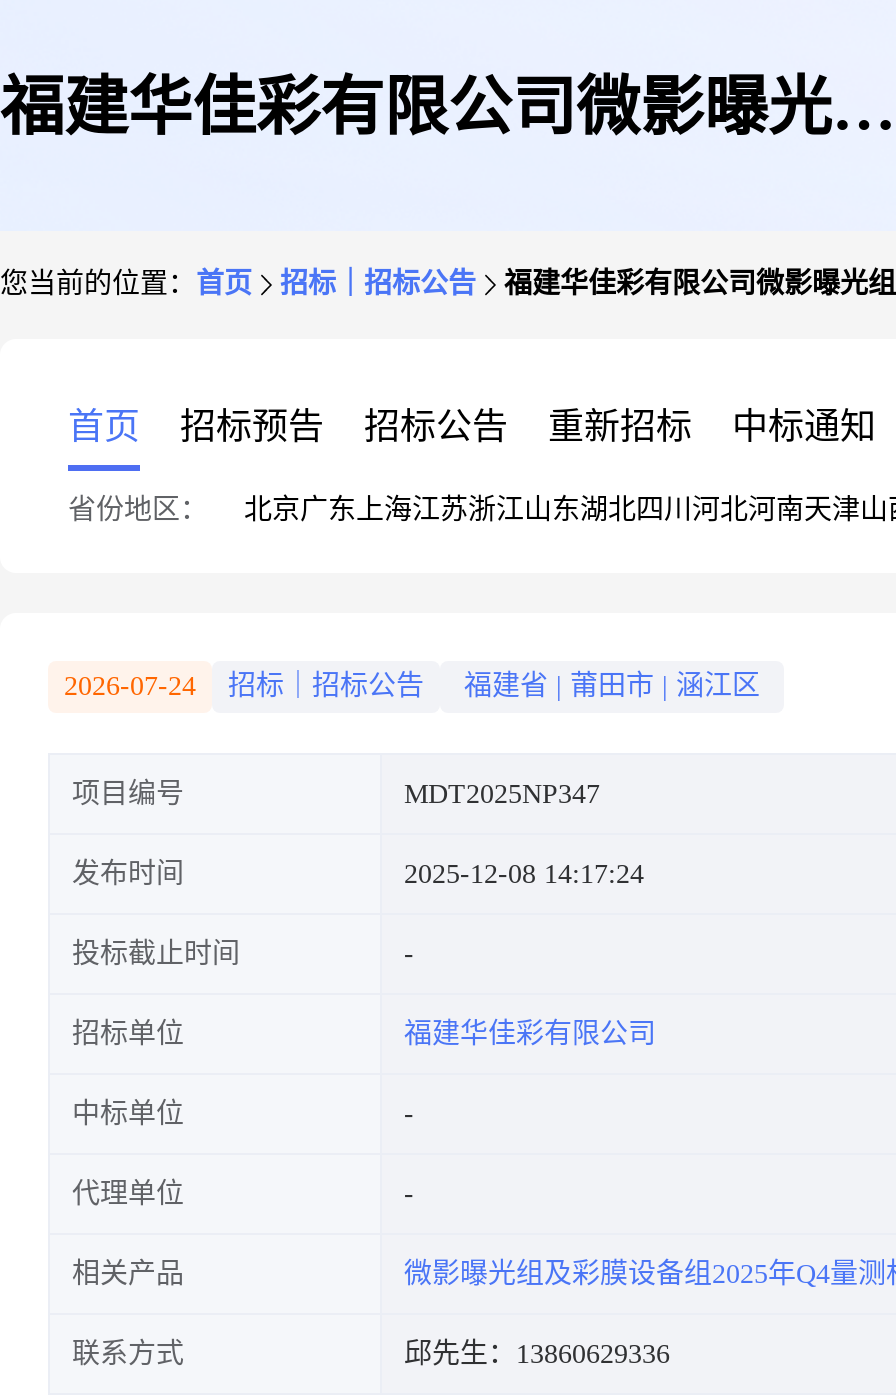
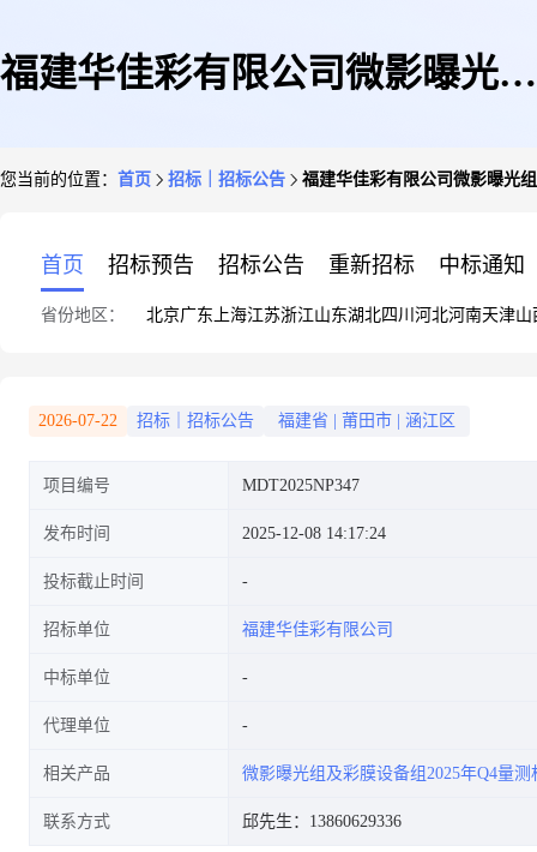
- 2026-07-24
+ 2026-07-22
